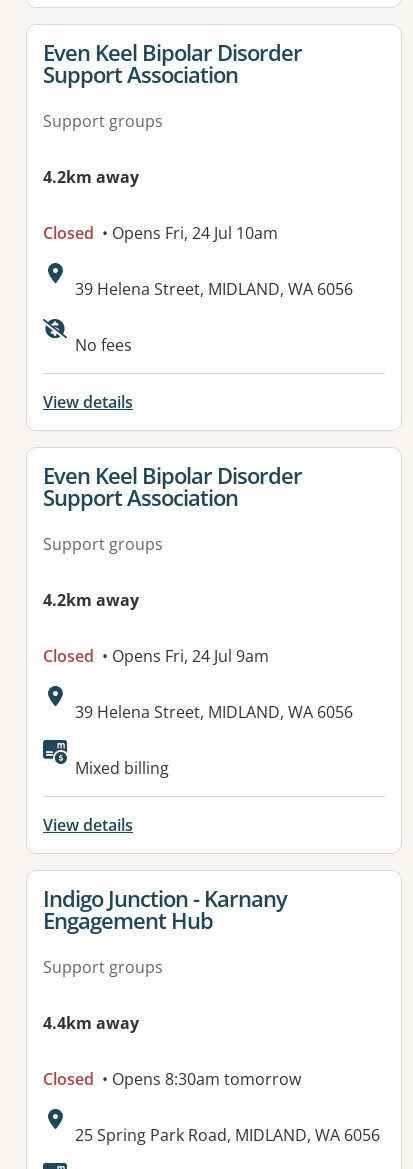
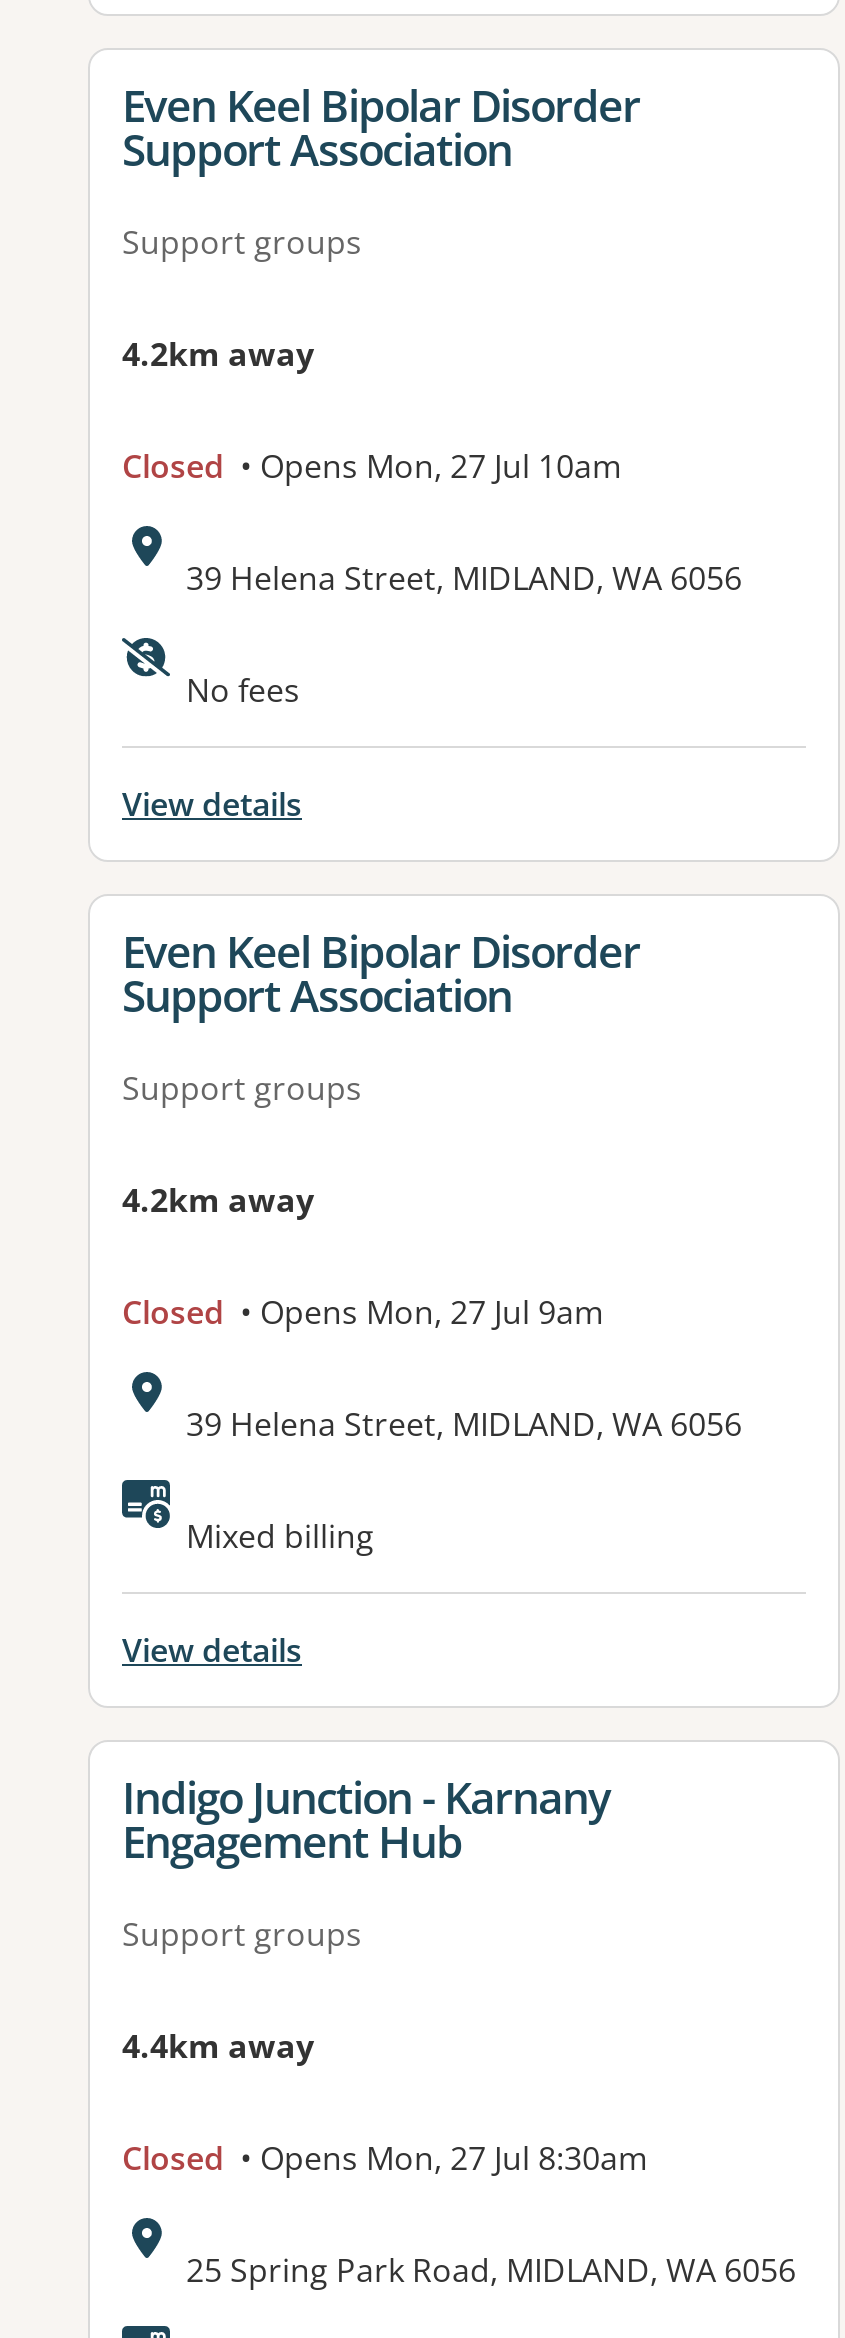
- Closed • Opens Fri, 24 Jul 10am
+ Closed • Opens Mon, 27 Jul 10am

- Closed • Opens Fri, 24 Jul 9am
+ Closed • Opens Mon, 27 Jul 9am

- Closed • Opens 8:30am tomorrow
+ Closed • Opens Mon, 27 Jul 8:30am
